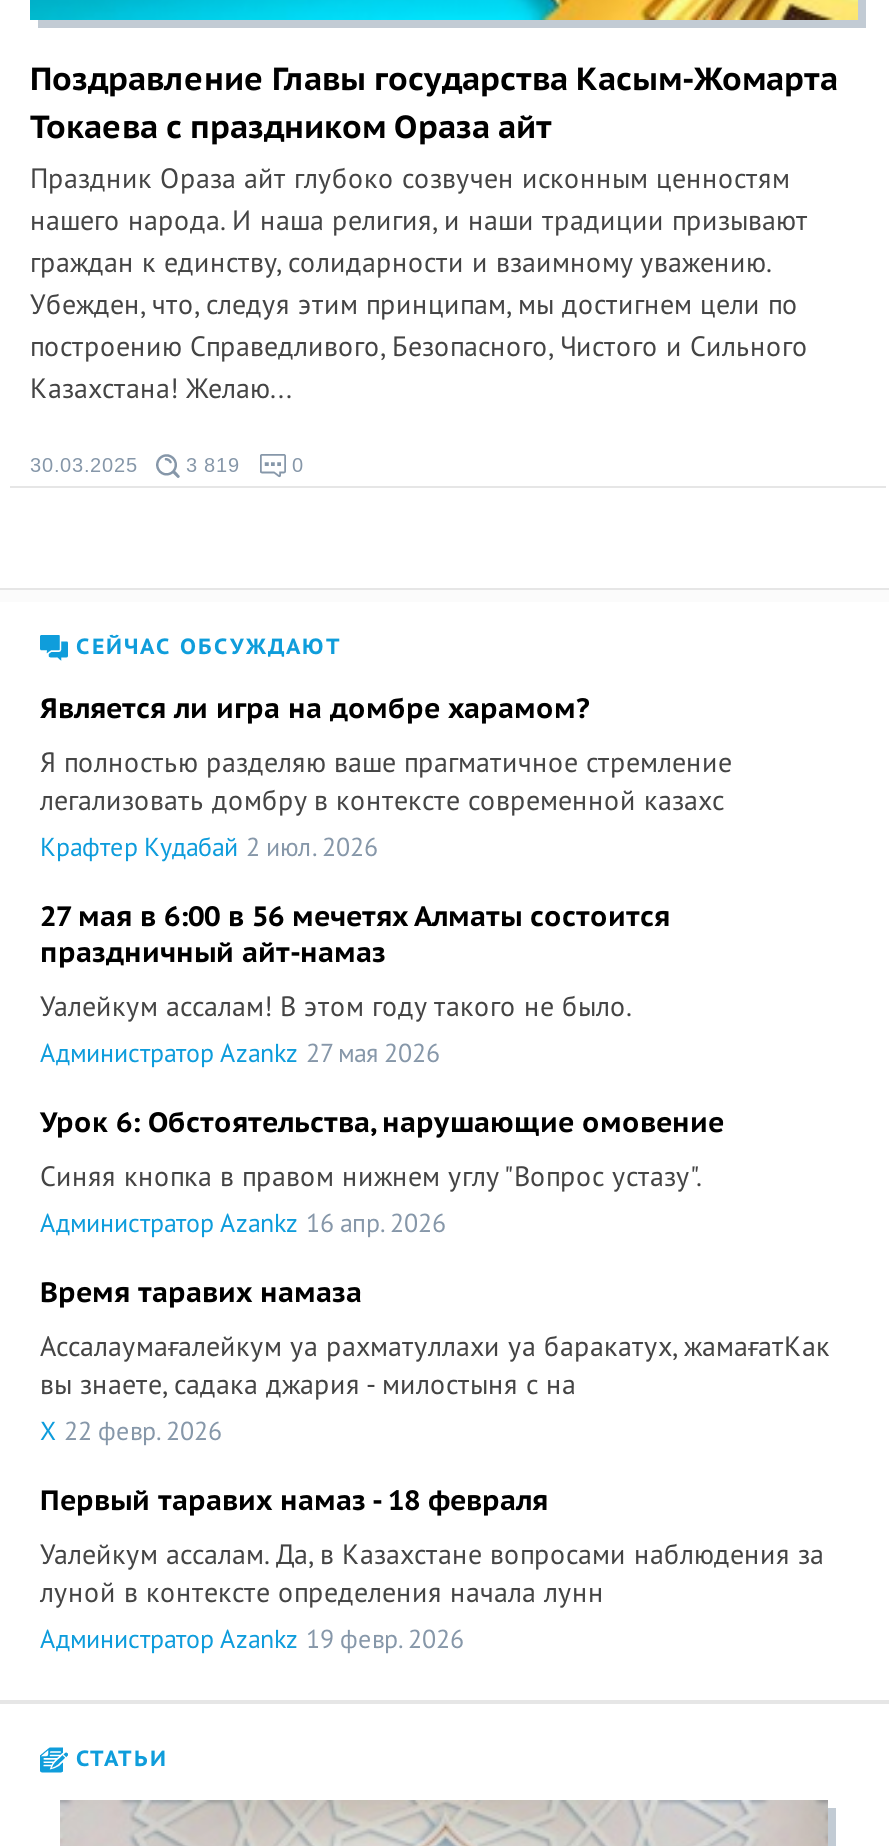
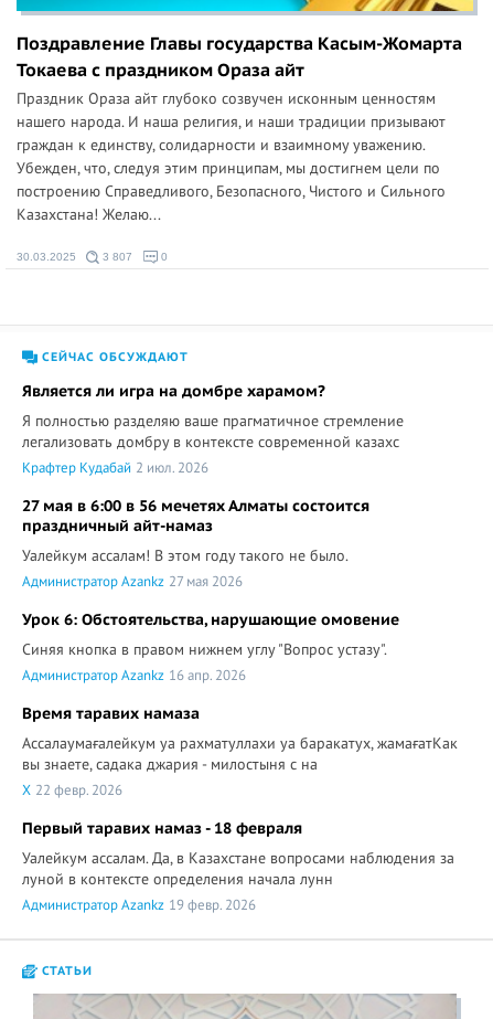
- 30.03.2025 3 819
+ 30.03.2025 3 807
